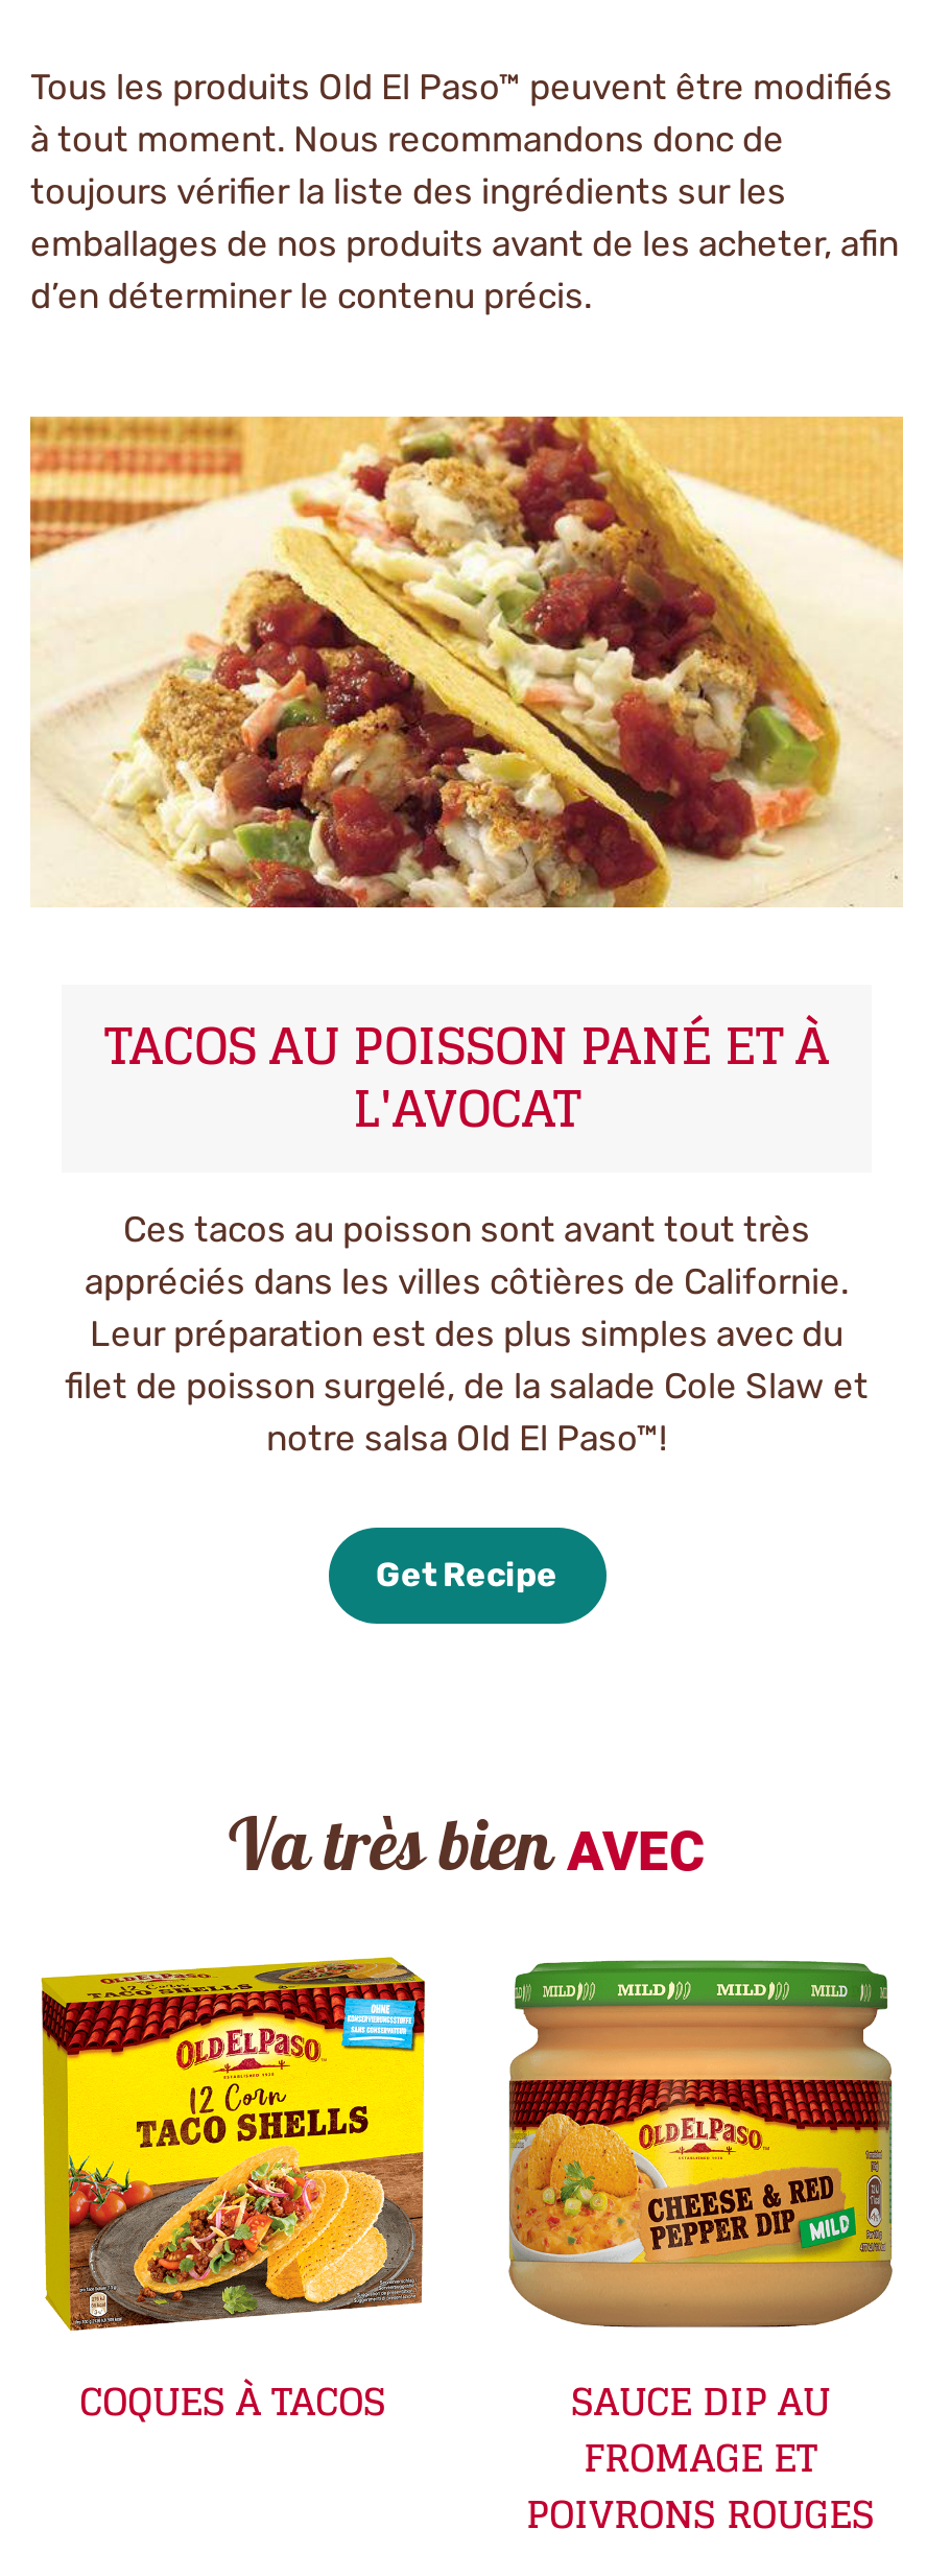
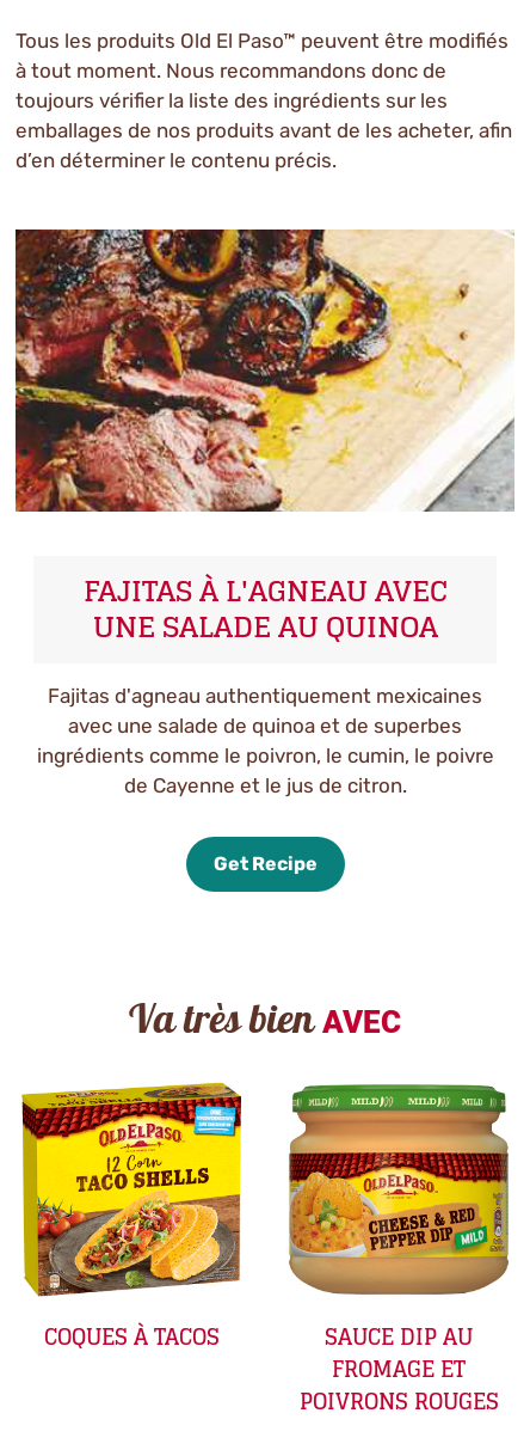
- [image]
+ [image]

- TACOS AU POISSON PANÉ ET À
- L'AVOCAT
+ FAJITAS À L'AGNEAU AVEC
+ UNE SALADE AU QUINOA

- Ces tacos au poisson sont avant tout très
- appréciés dans les villes côtières de Californie.
- Leur préparation est des plus simples avec du
- filet de poisson surgelé, de la salade Cole Slaw et
- notre salsa Old El Paso™!
+ Fajitas d'agneau authentiquement mexicaines
+ avec une salade de quinoa et de superbes
+ ingrédients comme le poivron, le cumin, le poivre
+ de Cayenne et le jus de citron.
